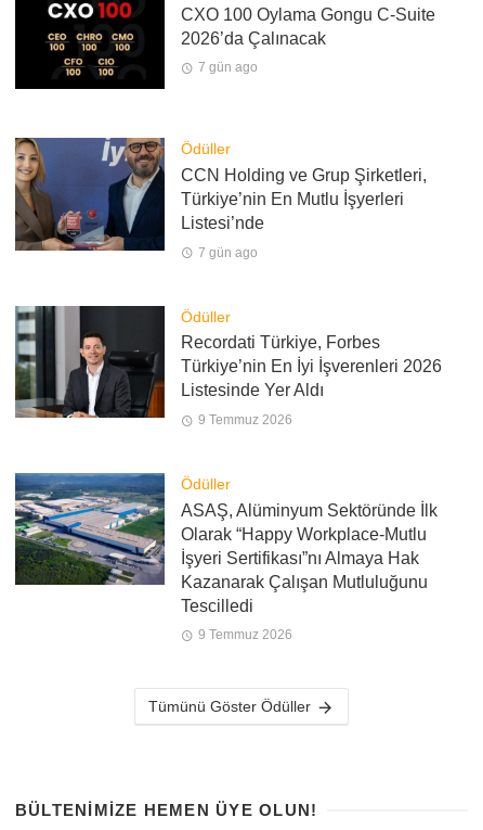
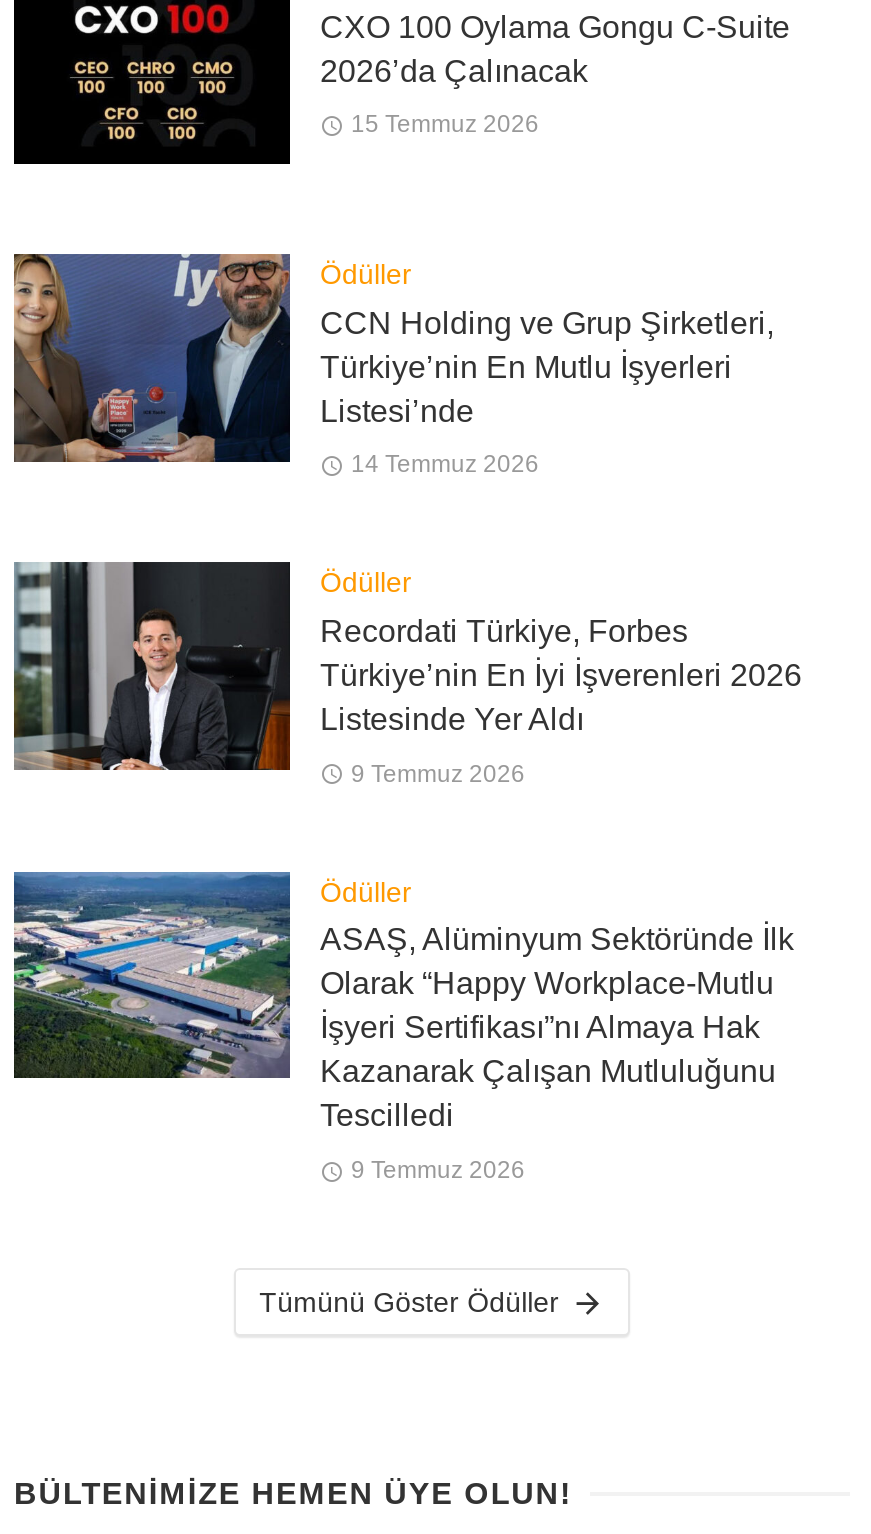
- 7 gün ago
+ 15 Temmuz 2026

- 7 gün ago
+ 14 Temmuz 2026
